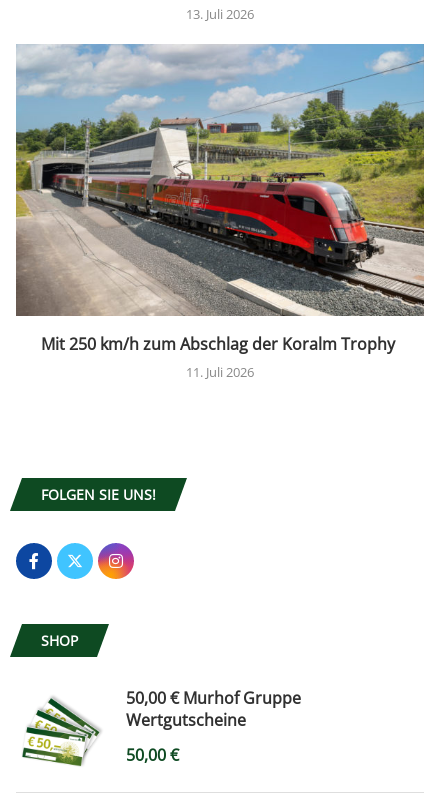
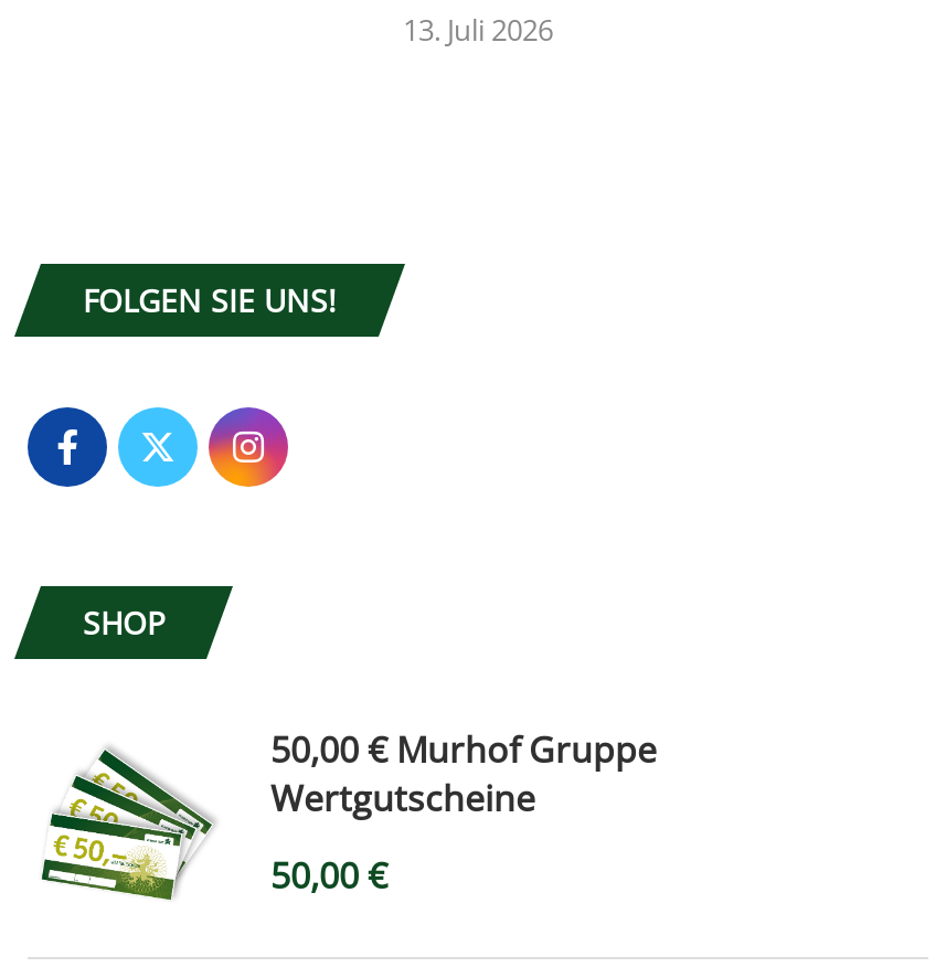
- [image]
- Mit 250 km/h zum Abschlag der Koralm Trophy
- 11. Juli 2026
